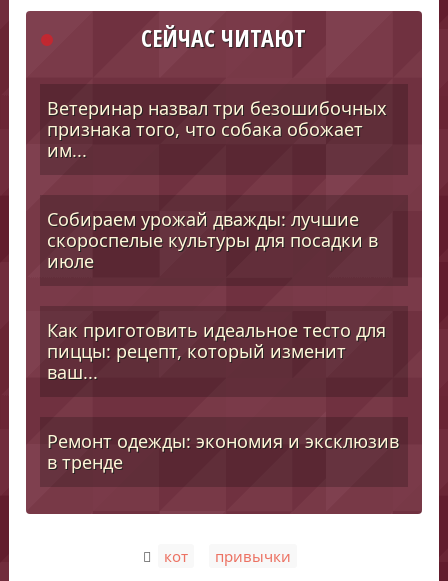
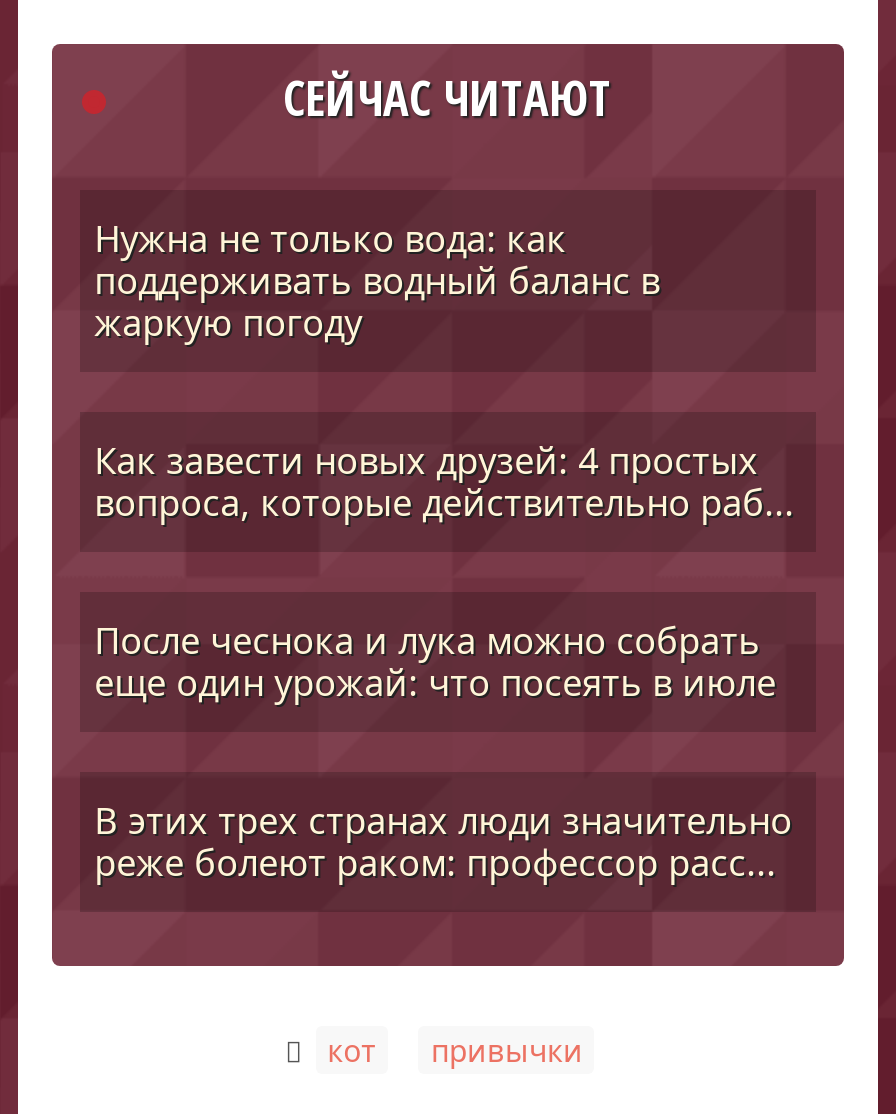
- Ветеринар назвал три безошибочных
- признака того, что собака обожает
- им...
+ Нужна не только вода: как
+ поддерживать водный баланс в
+ жаркую погоду

- Собираем урожай дважды: лучшие
- скороспелые культуры для посадки в
- июле
+ Как завести новых друзей: 4 простых
+ вопроса, которые действительно раб...

- Как приготовить идеальное тесто для
- пиццы: рецепт, который изменит
- ваш...
+ После чеснока и лука можно собрать
+ еще один урожай: что посеять в июле

- Ремонт одежды: экономия и эксклюзив
- в тренде
+ В этих трех странах люди значительно
+ реже болеют раком: профессор расс...
